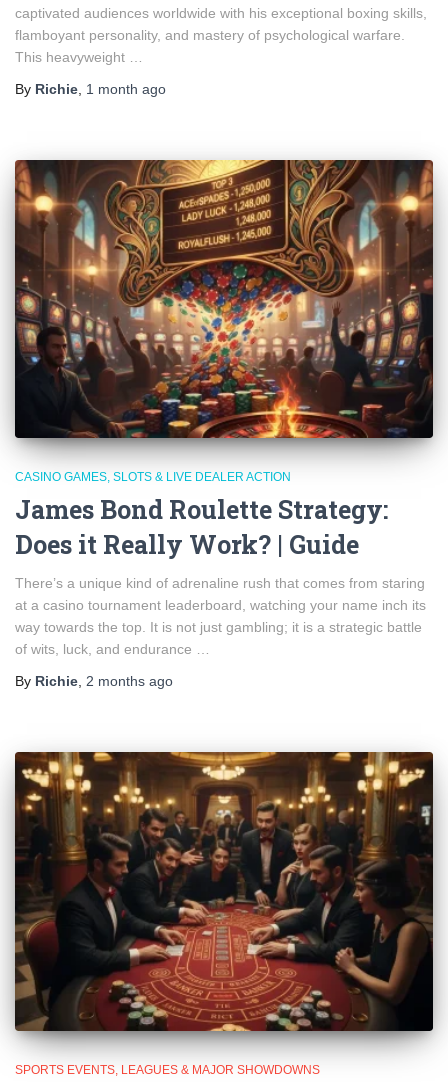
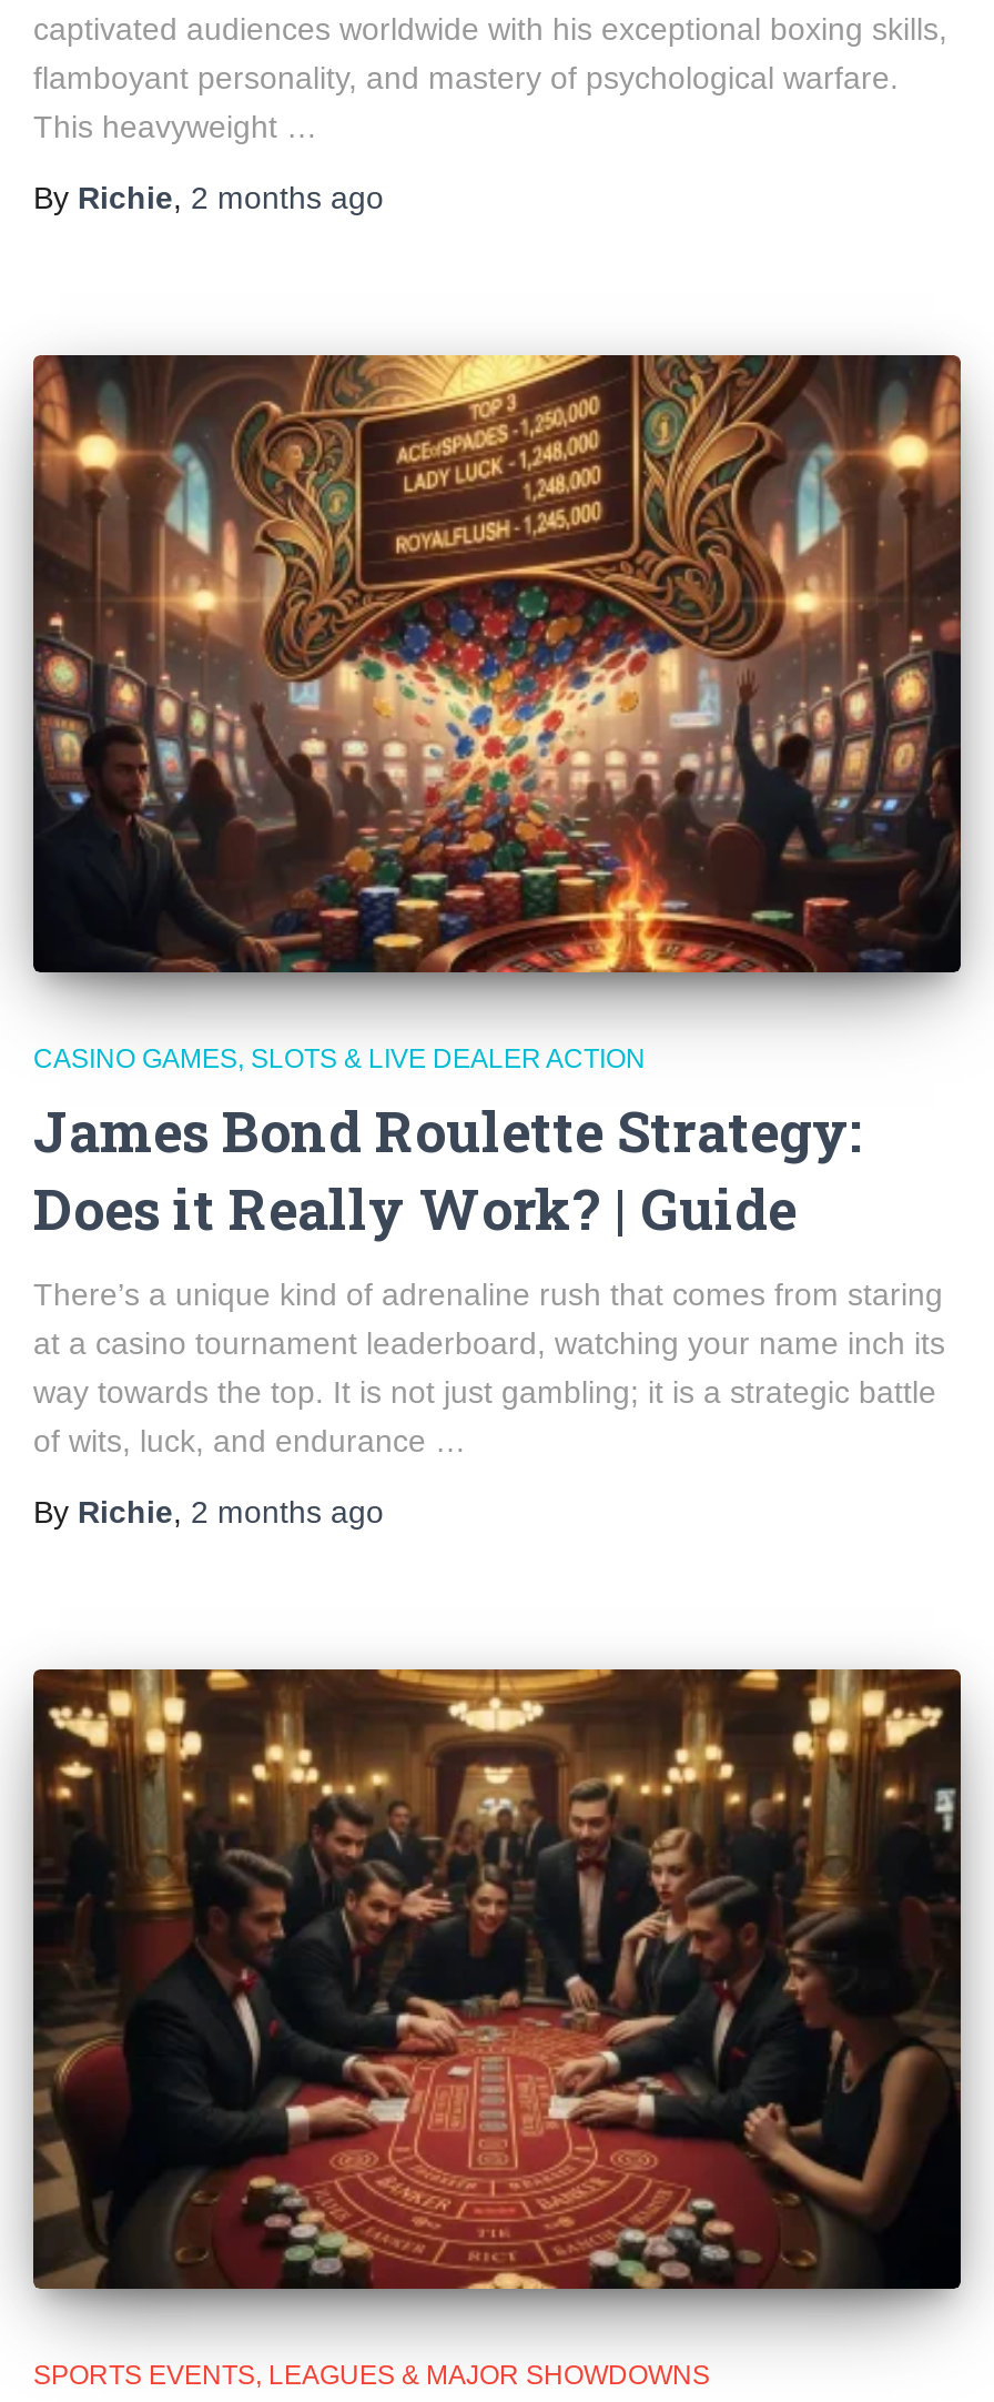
- By Richie, 1 month ago
+ By Richie, 2 months ago
